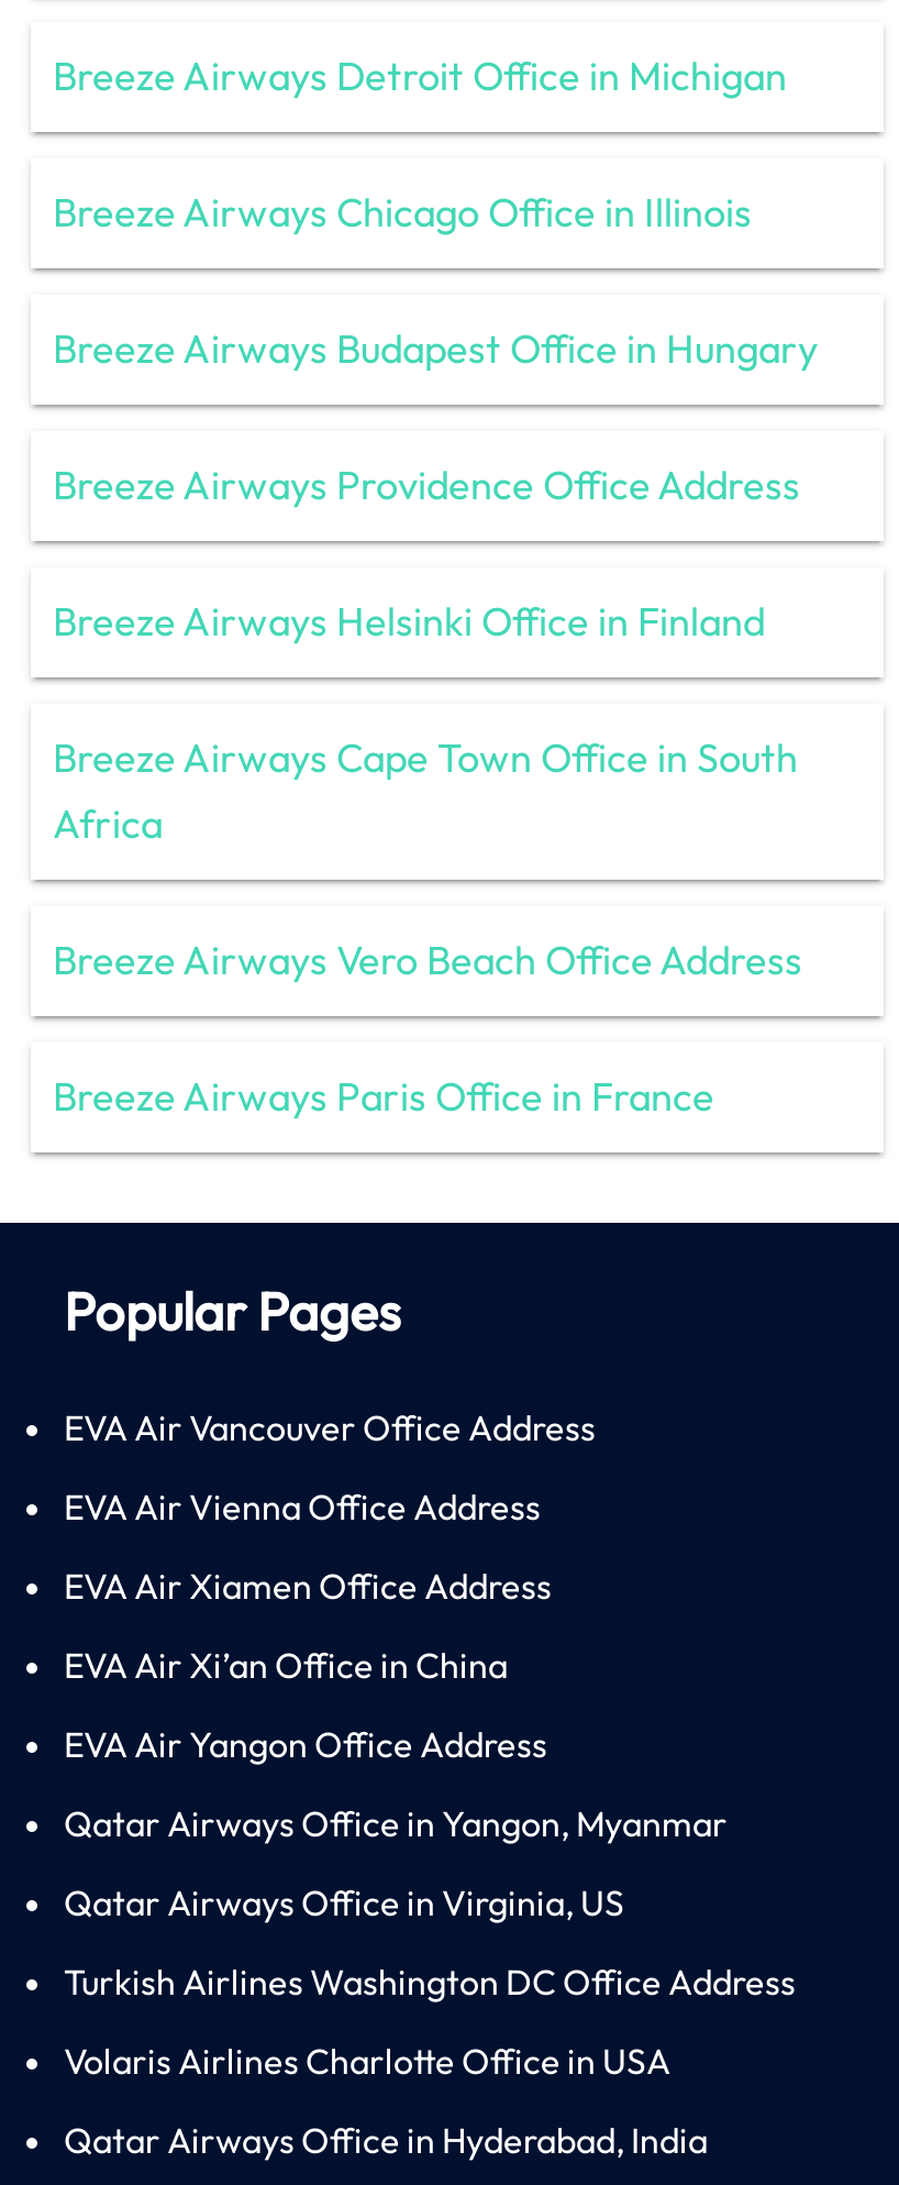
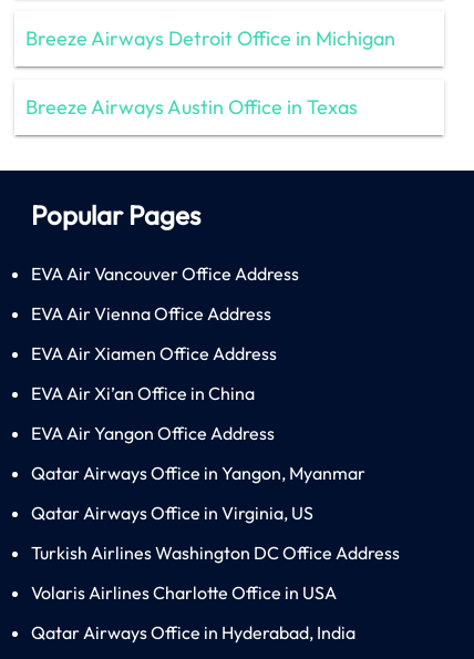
- Breeze Airways Chicago Office in Illinois
- Breeze Airways Budapest Office in Hungary
- Breeze Airways Providence Office Address
- Breeze Airways Helsinki Office in Finland
- Breeze Airways Cape Town Office in South
- Africa
- Breeze Airways Vero Beach Office Address
- Breeze Airways Paris Office in France
+ Breeze Airways Austin Office in Texas
